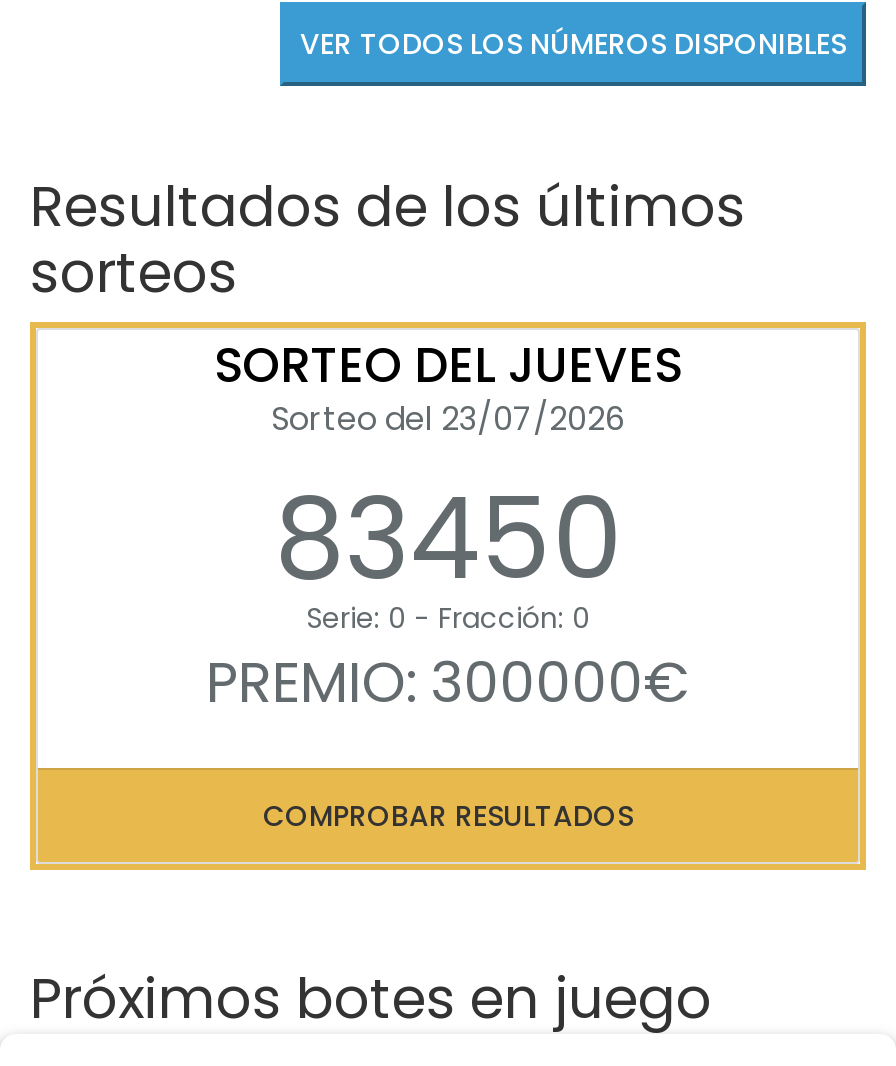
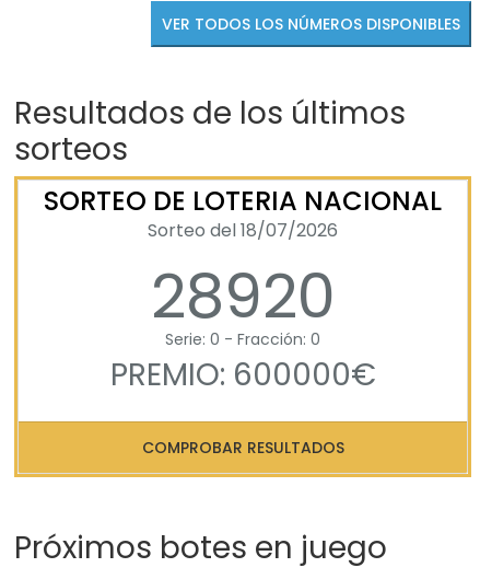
- SORTEO DEL JUEVES
- Sorteo del 23/07/2026
- 83450
+ SORTEO DE LOTERIA NACIONAL
+ Sorteo del 18/07/2026
+ 28920

- PREMIO: 300000€
+ PREMIO: 600000€
